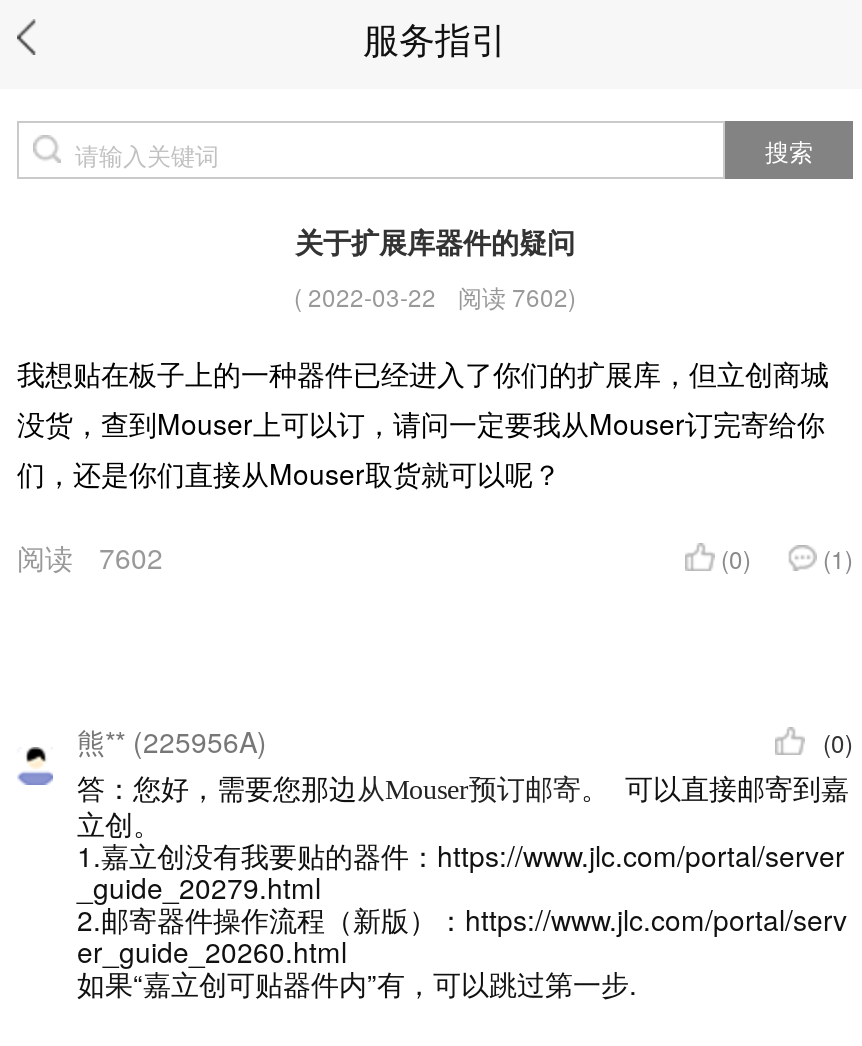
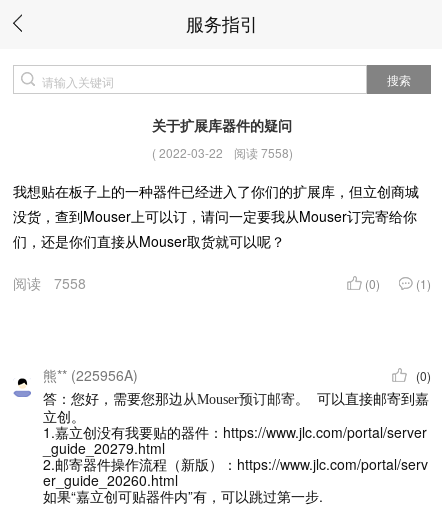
- (2022-03-22 阅读 7602)
+ (2022-03-22 阅读 7558)

- 阅读 7602
+ 阅读 7558
